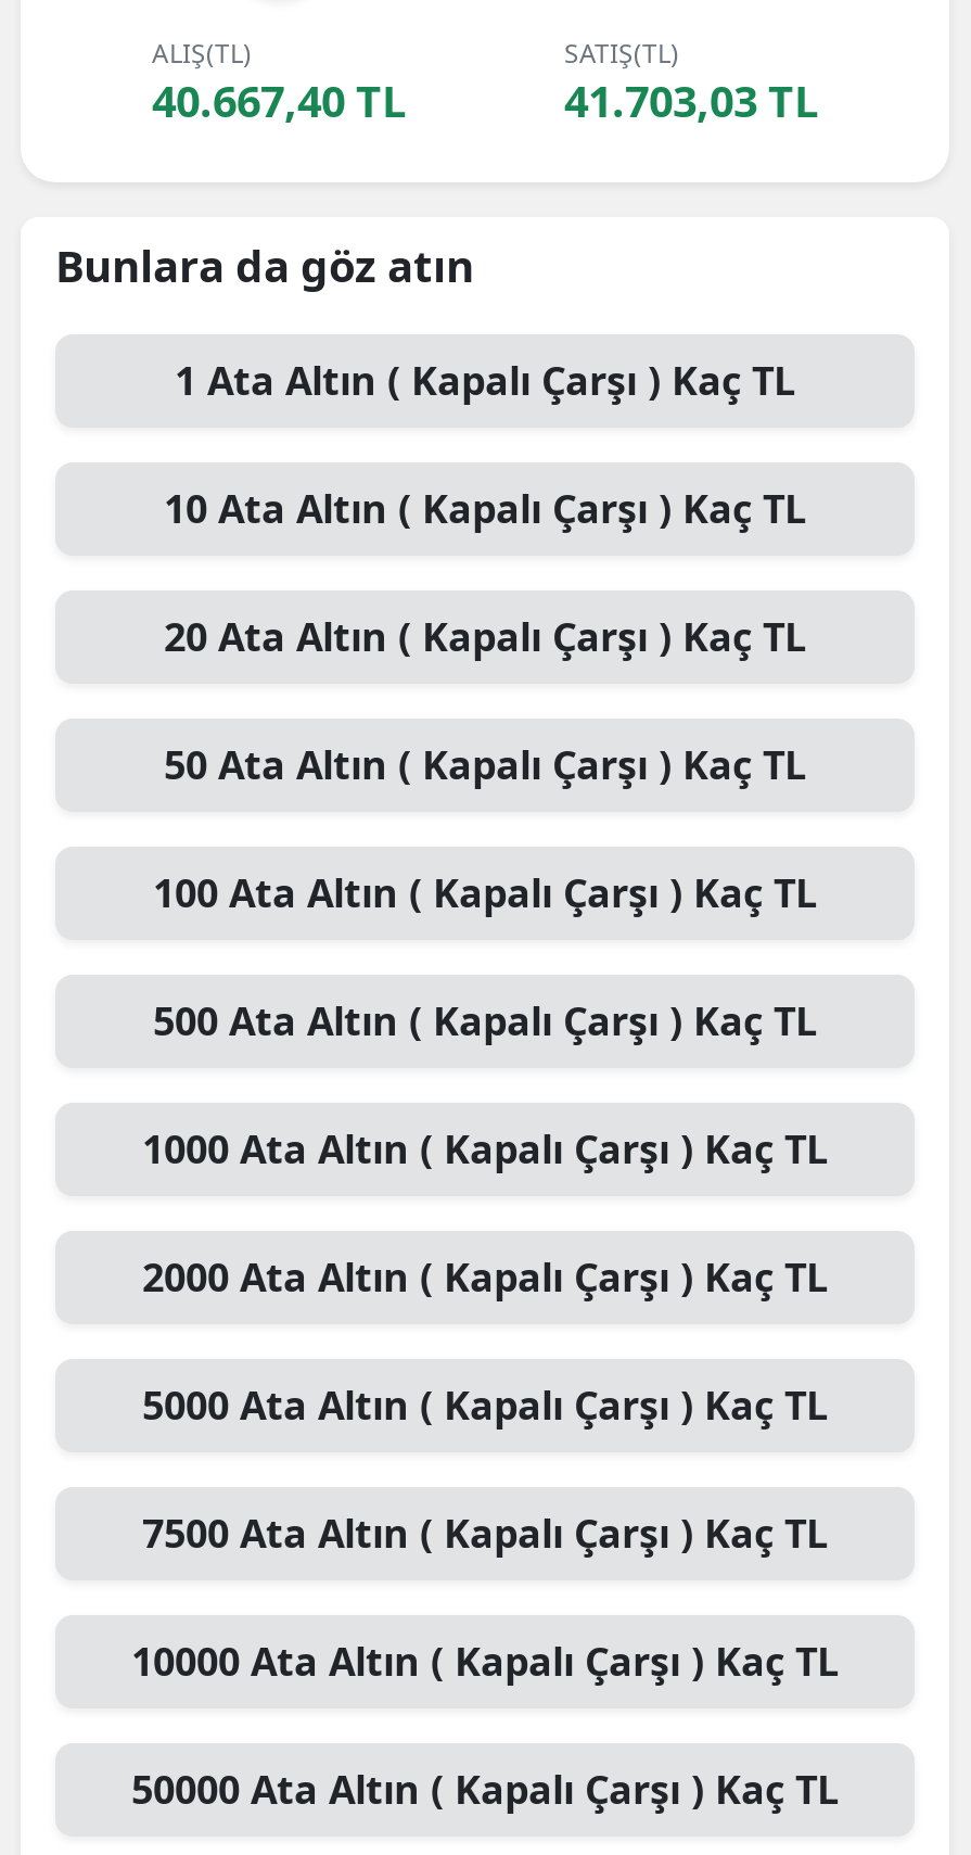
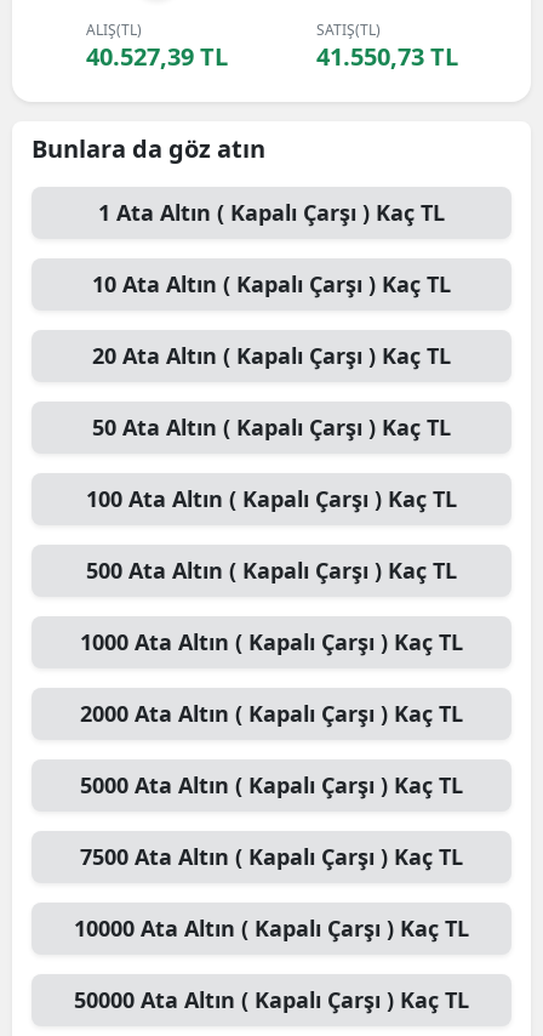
- 40.667,40 TL
+ 40.527,39 TL

- 41.703,03 TL
+ 41.550,73 TL
